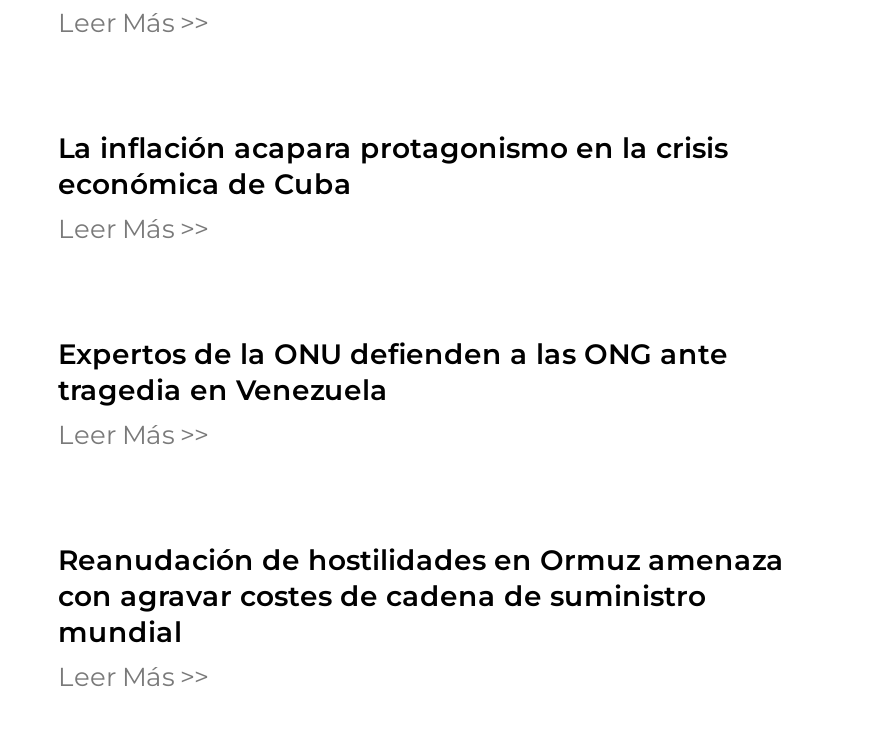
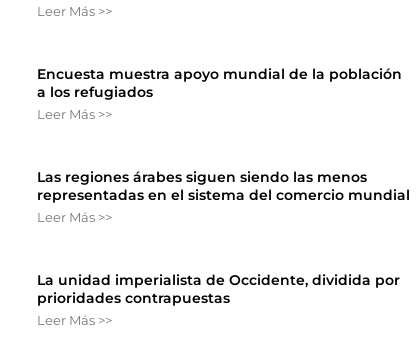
- La inflación acapara protagonismo en la crisis
- económica de Cuba
+ Encuesta muestra apoyo mundial de la población
+ a los refugiados

- Expertos de la ONU defienden a las ONG ante
- tragedia en Venezuela
+ Las regiones árabes siguen siendo las menos
+ representadas en el sistema del comercio mundial

- Reanudación de hostilidades en Ormuz amenaza
- con agravar costes de cadena de suministro
- mundial
+ La unidad imperialista de Occidente, dividida por
+ prioridades contrapuestas
